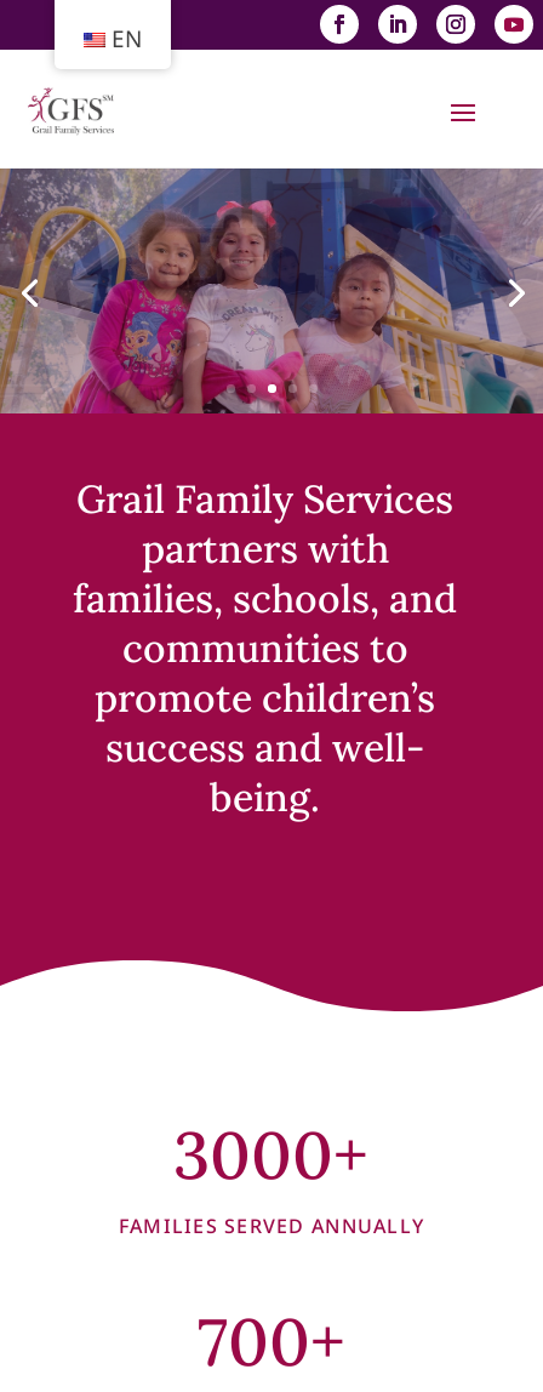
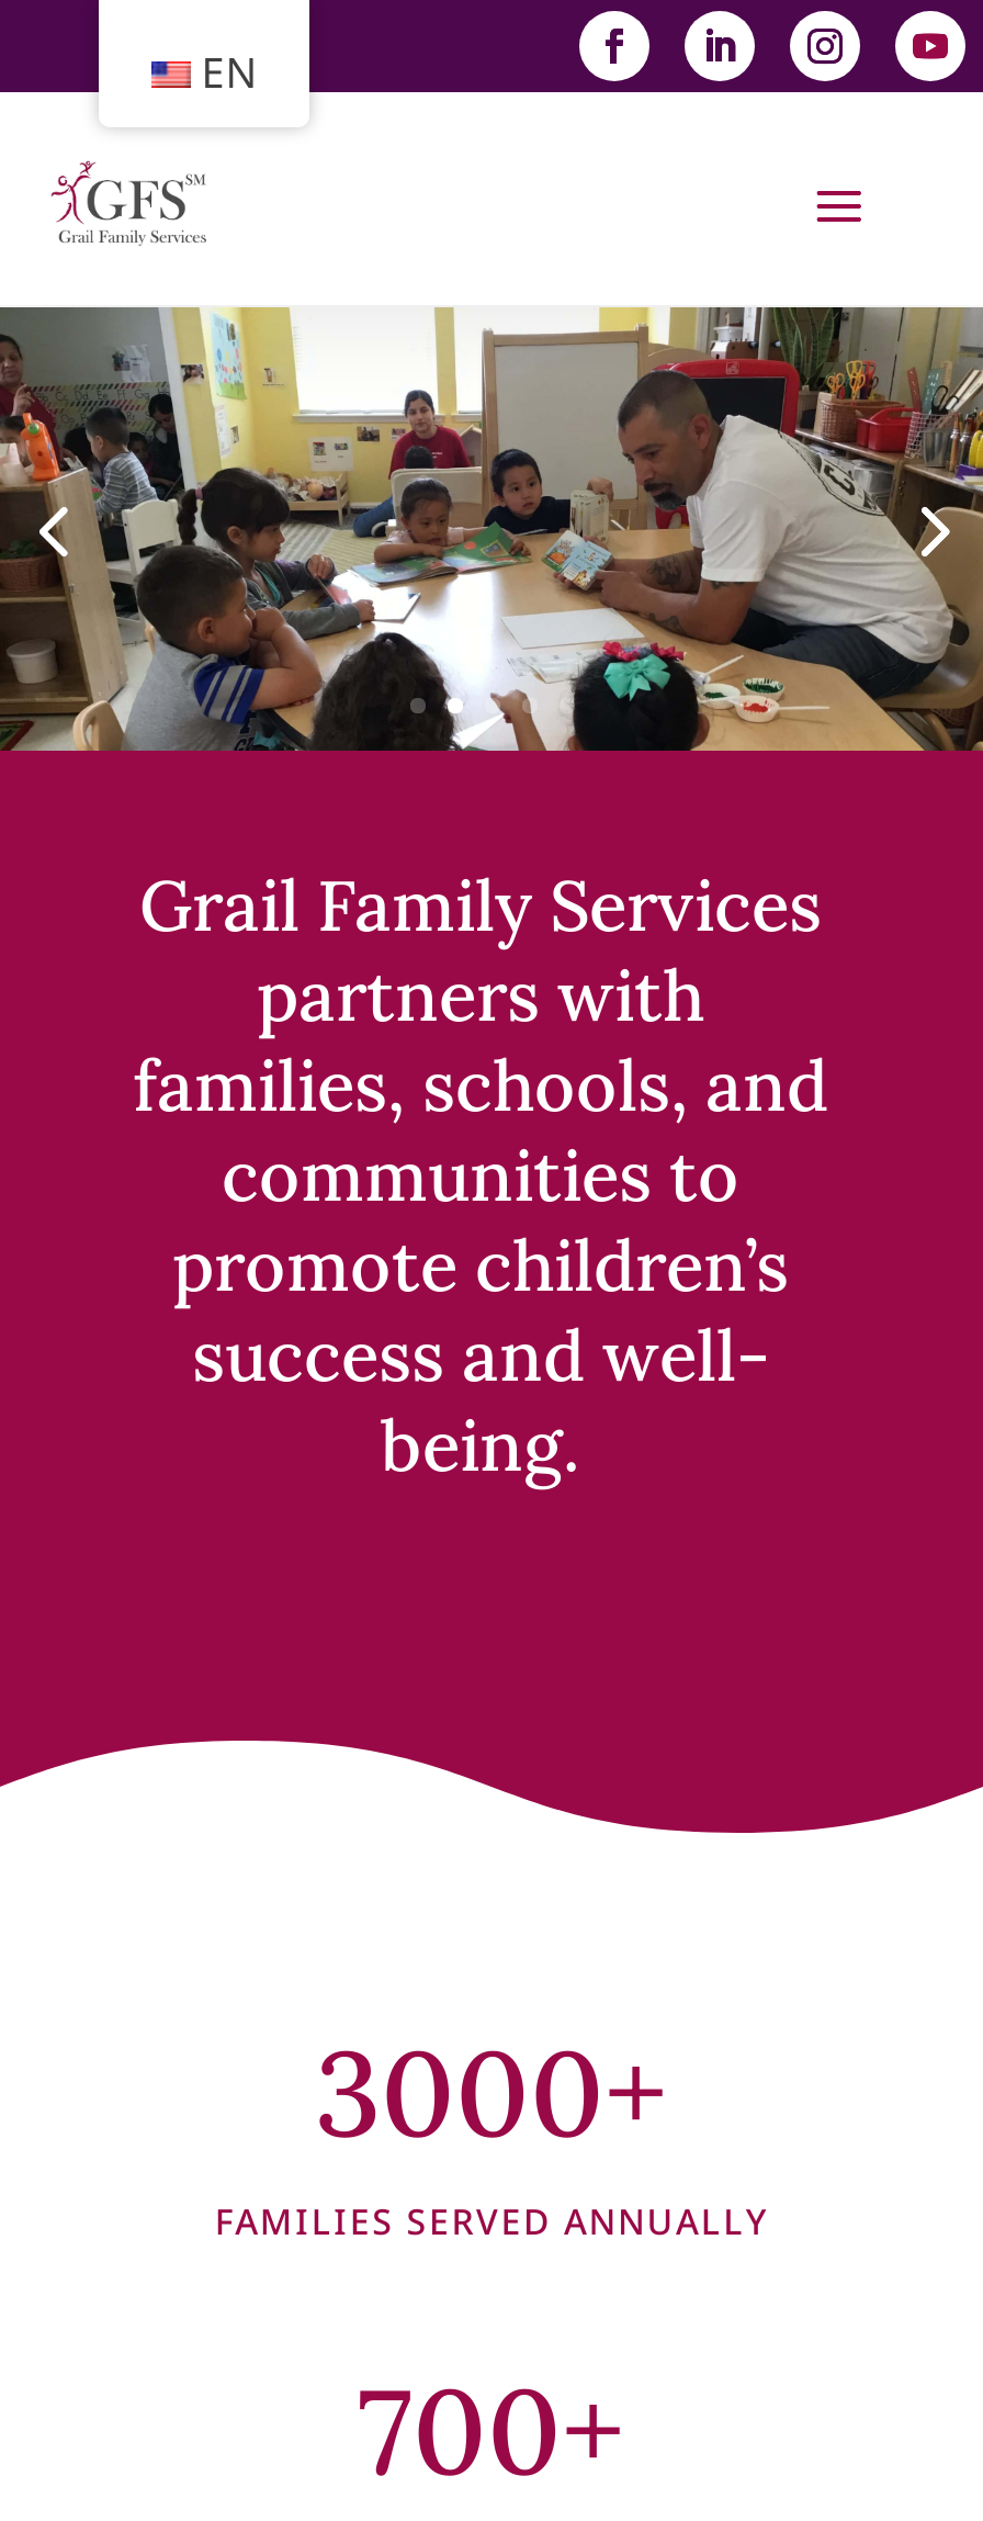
- [image]
+ [image]
